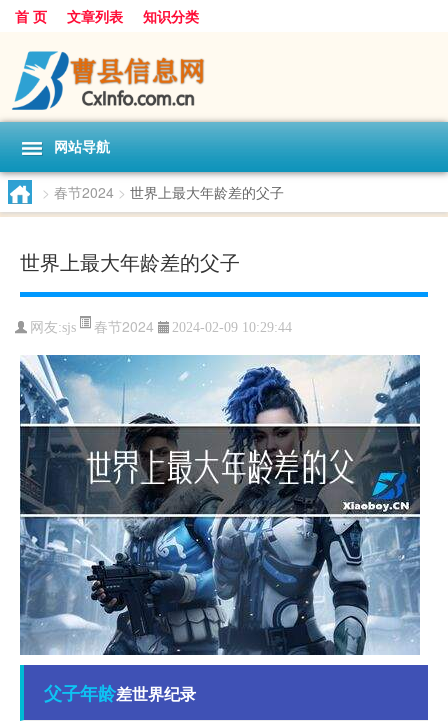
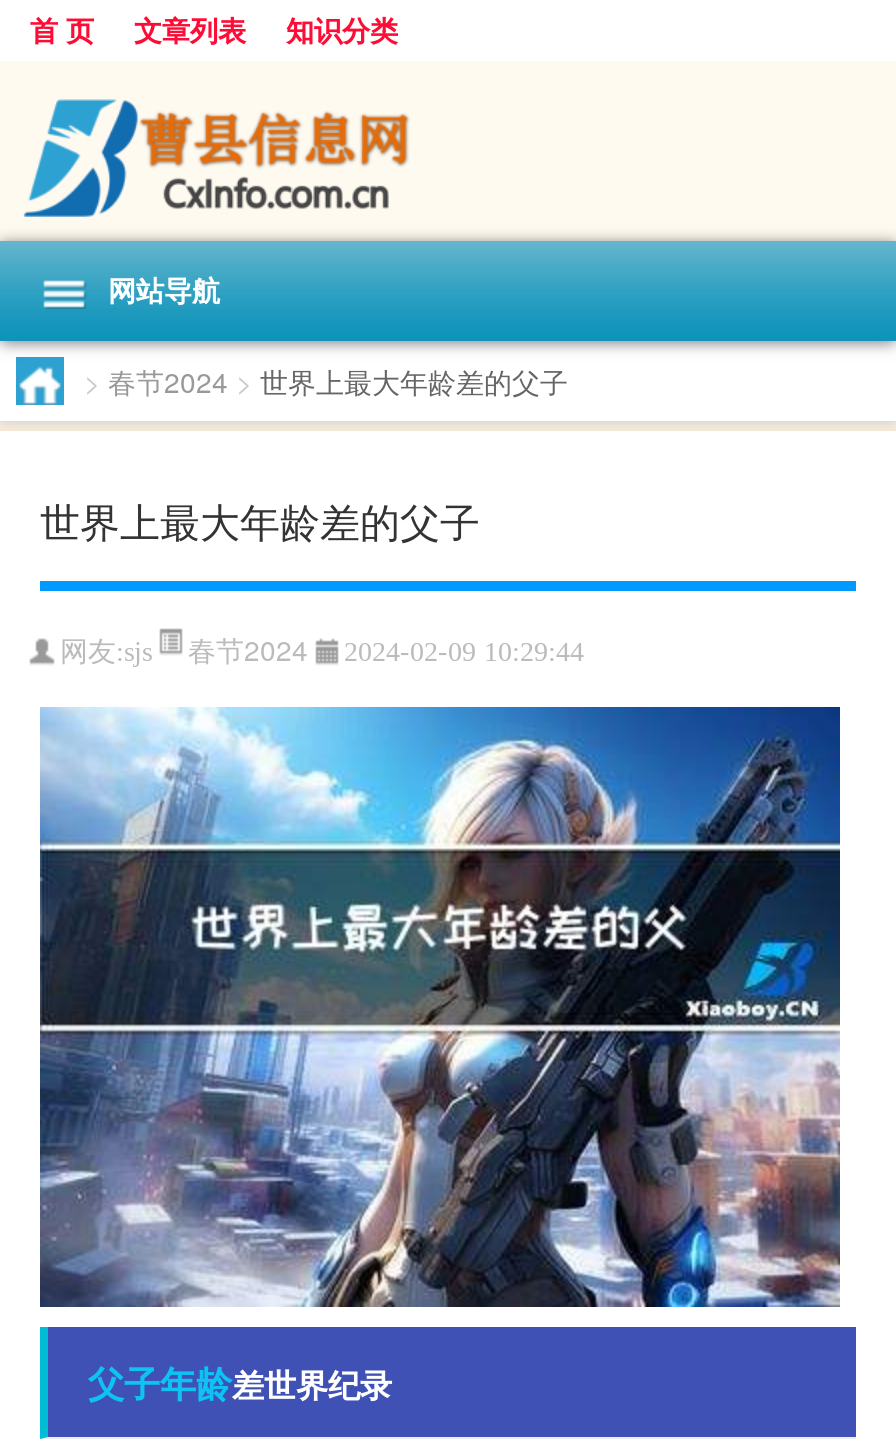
- [image]
+ [image]
